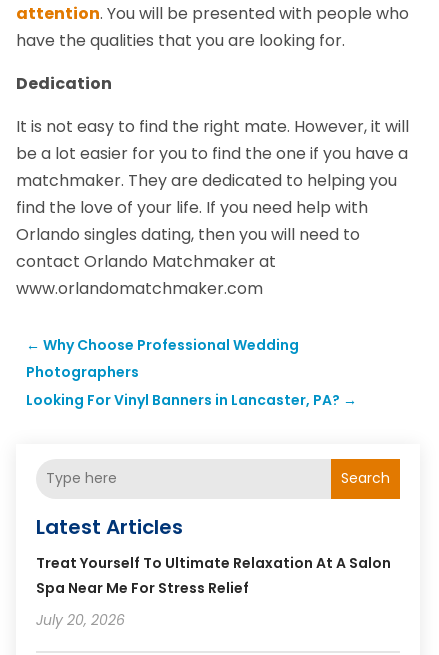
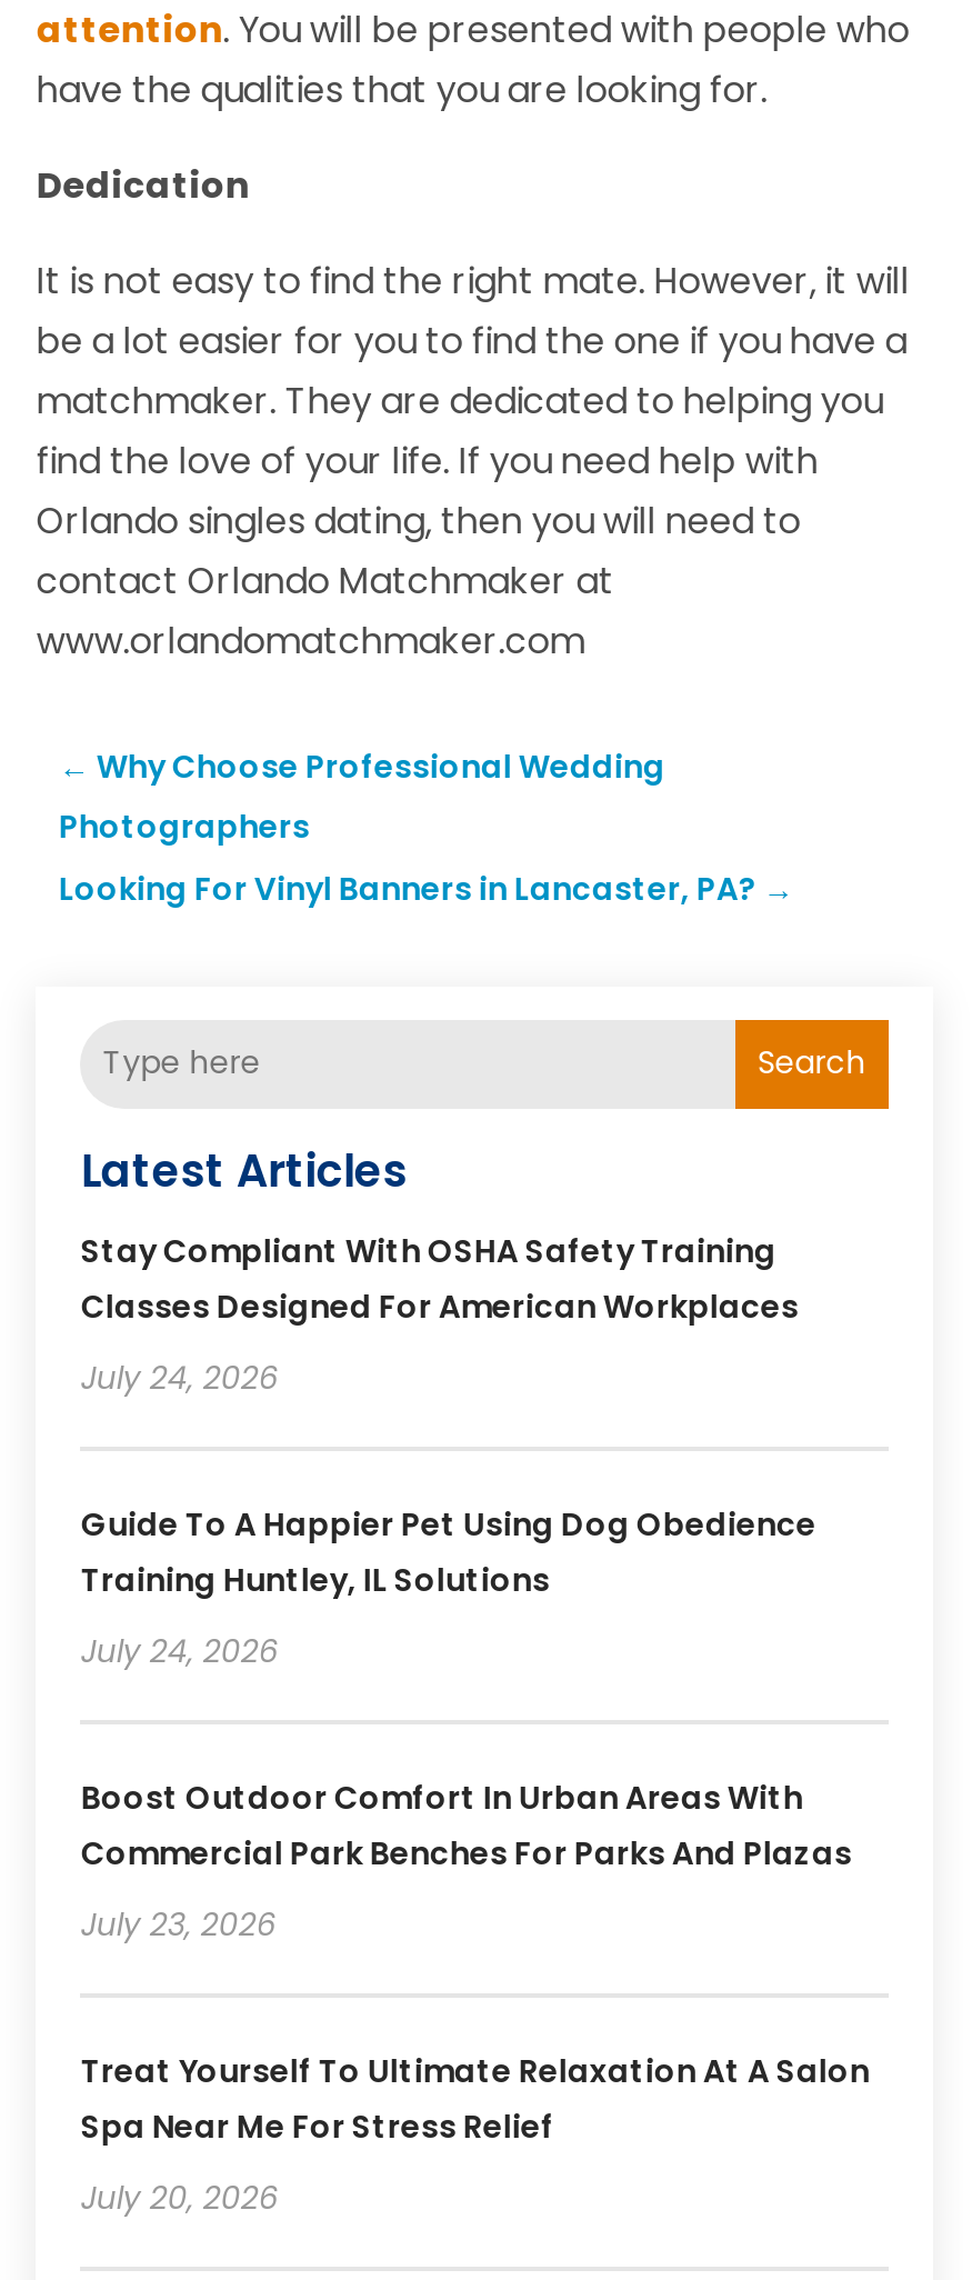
+ Stay Compliant With OSHA Safety Training
+ Classes Designed For American Workplaces
+ July 24, 2026
+ Guide To A Happier Pet Using Dog Obedience
+ Training Huntley, IL Solutions
+ July 24, 2026
+ Boost Outdoor Comfort In Urban Areas With
+ Commercial Park Benches For Parks And Plazas
+ July 23, 2026
